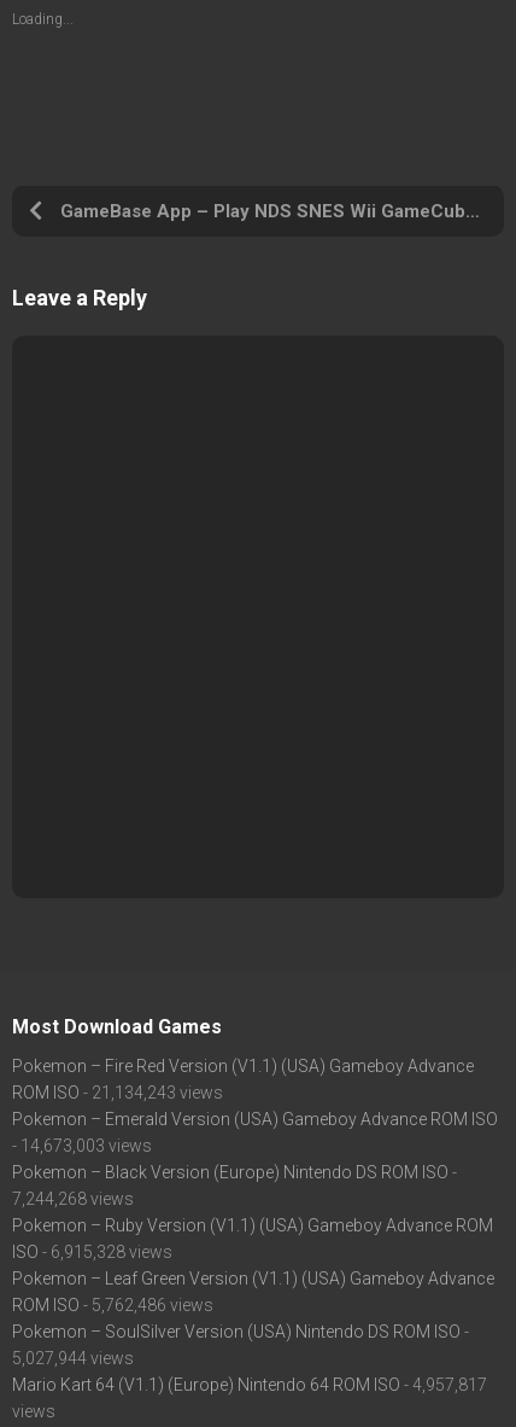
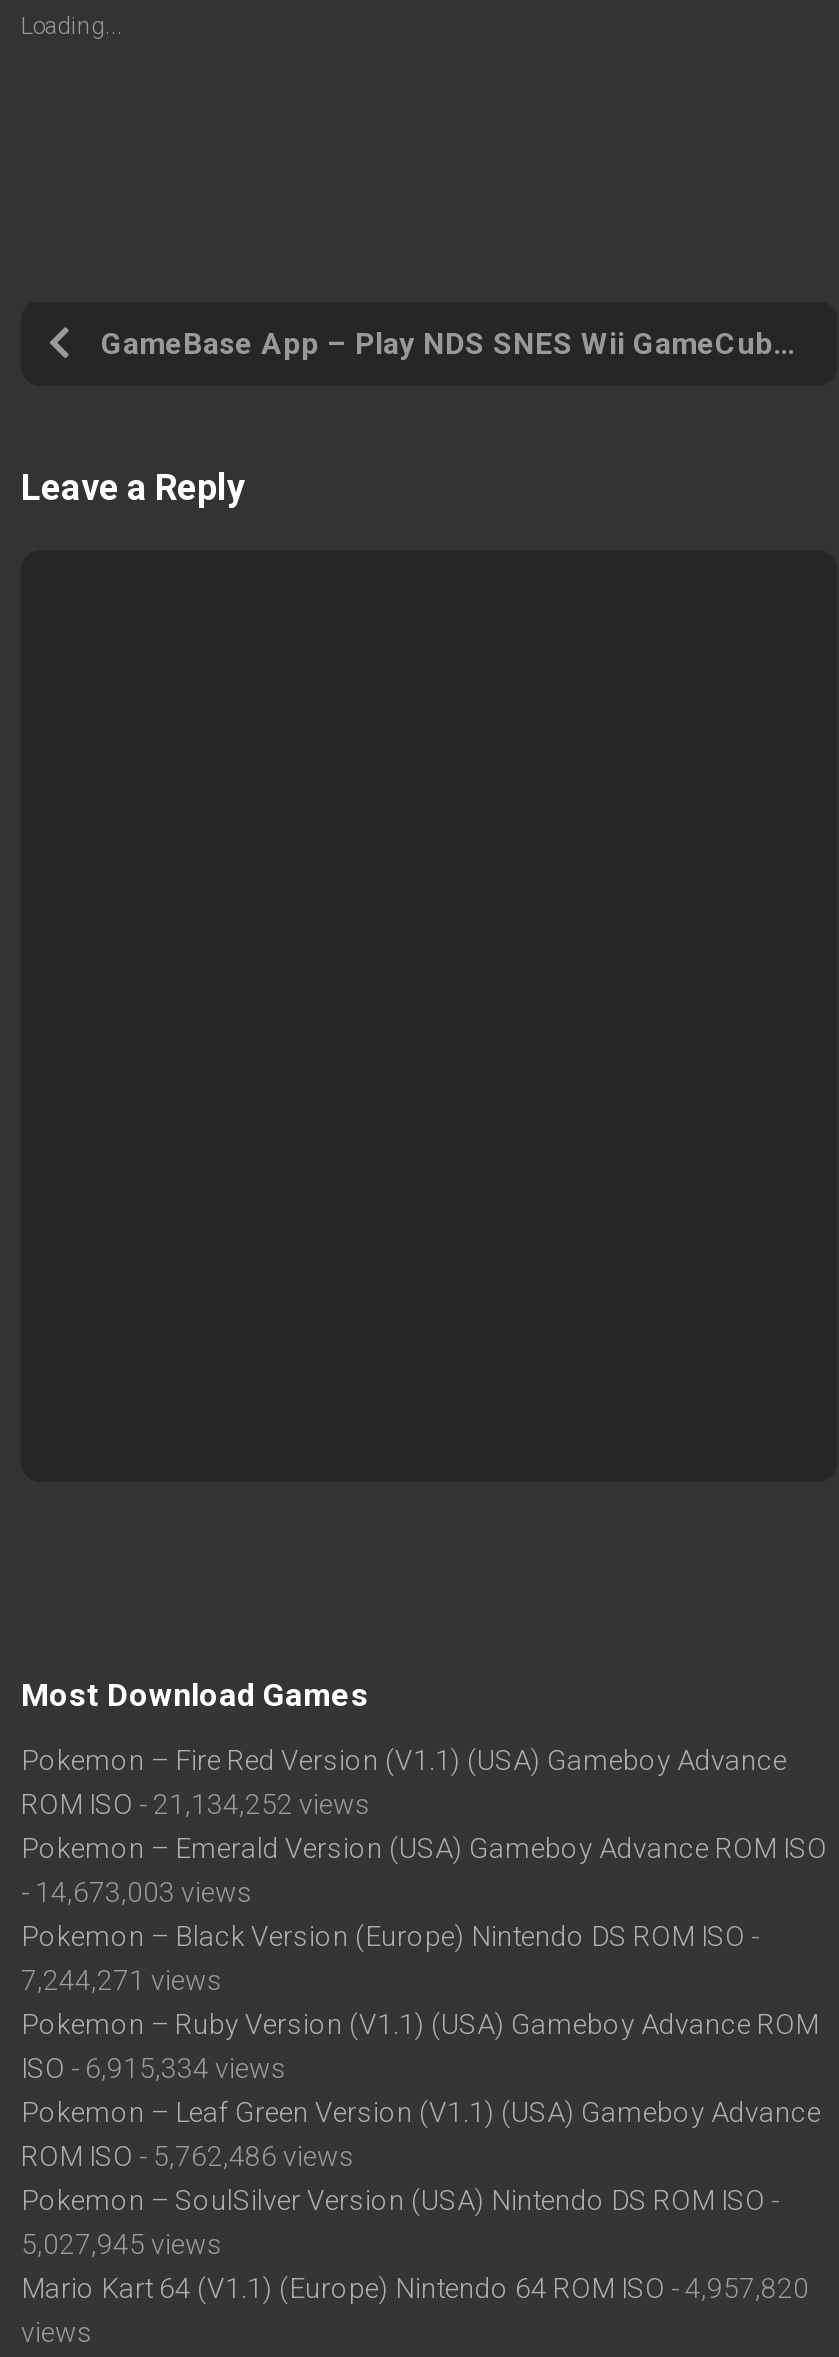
- ROM ISO - 21,134,243 views
+ ROM ISO - 21,134,252 views

- 7,244,268 views
+ 7,244,271 views

- ISO - 6,915,328 views
+ ISO - 6,915,334 views

- 5,027,944 views
+ 5,027,945 views

- Mario Kart 64 (V1.1) (Europe) Nintendo 64 ROM ISO - 4,957,817
+ Mario Kart 64 (V1.1) (Europe) Nintendo 64 ROM ISO - 4,957,820
